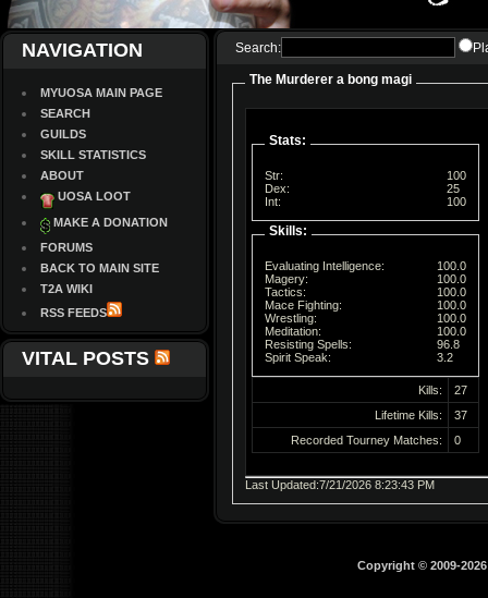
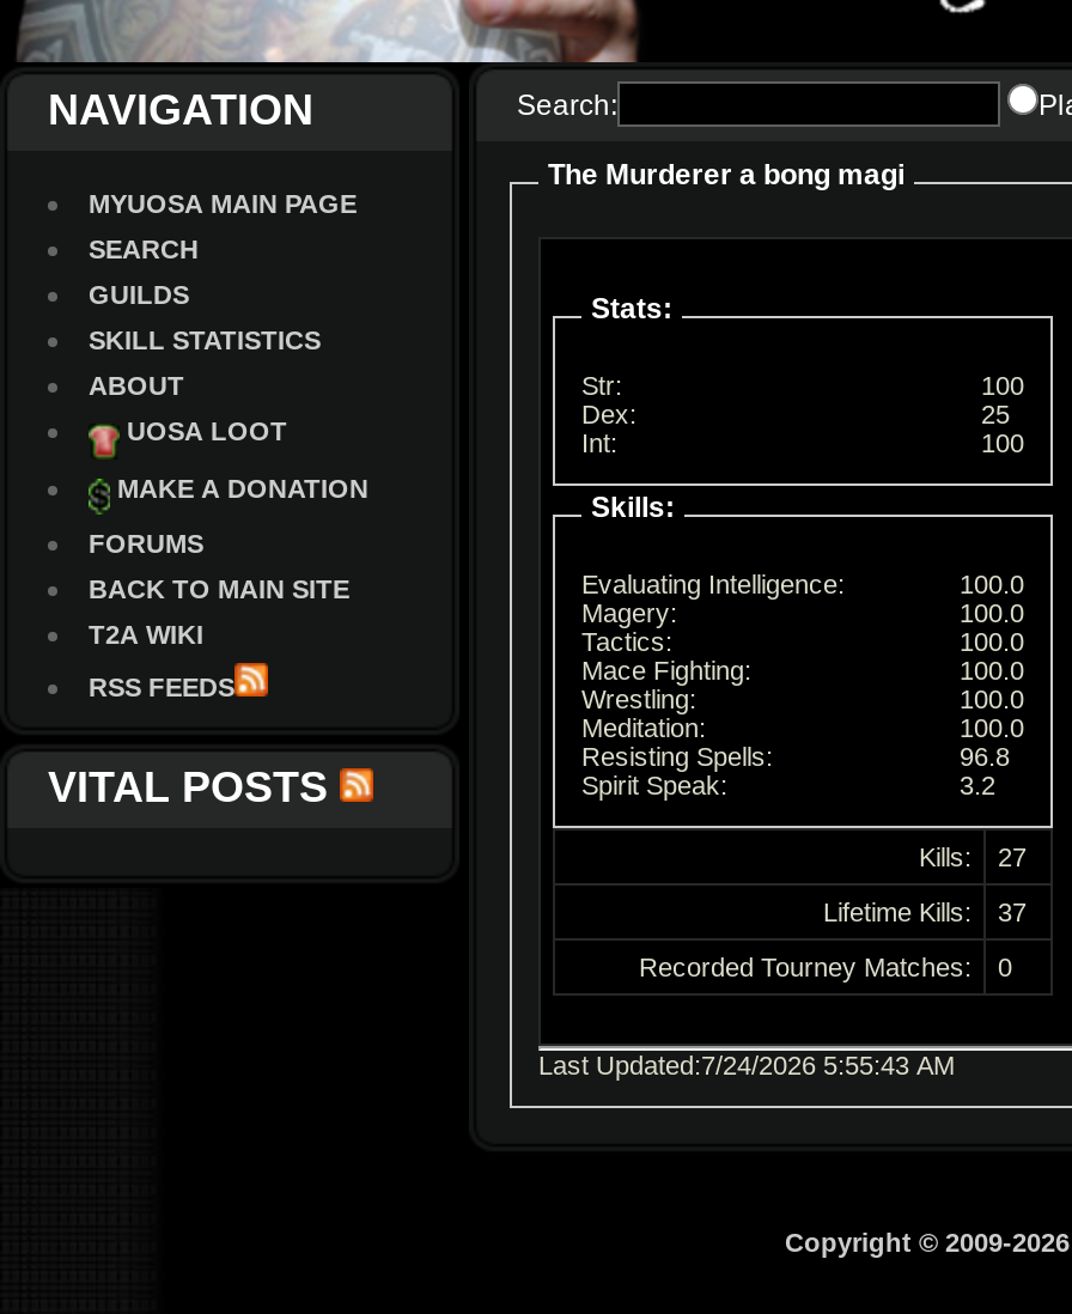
- Last Updated:7/21/2026 8:23:43 PM
+ Last Updated:7/24/2026 5:55:43 AM
